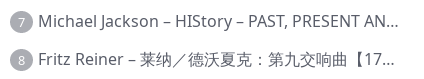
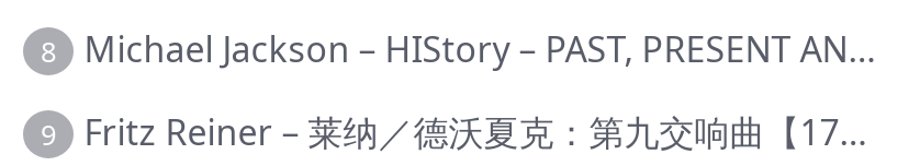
- 7
+ 8

- 8
+ 9
